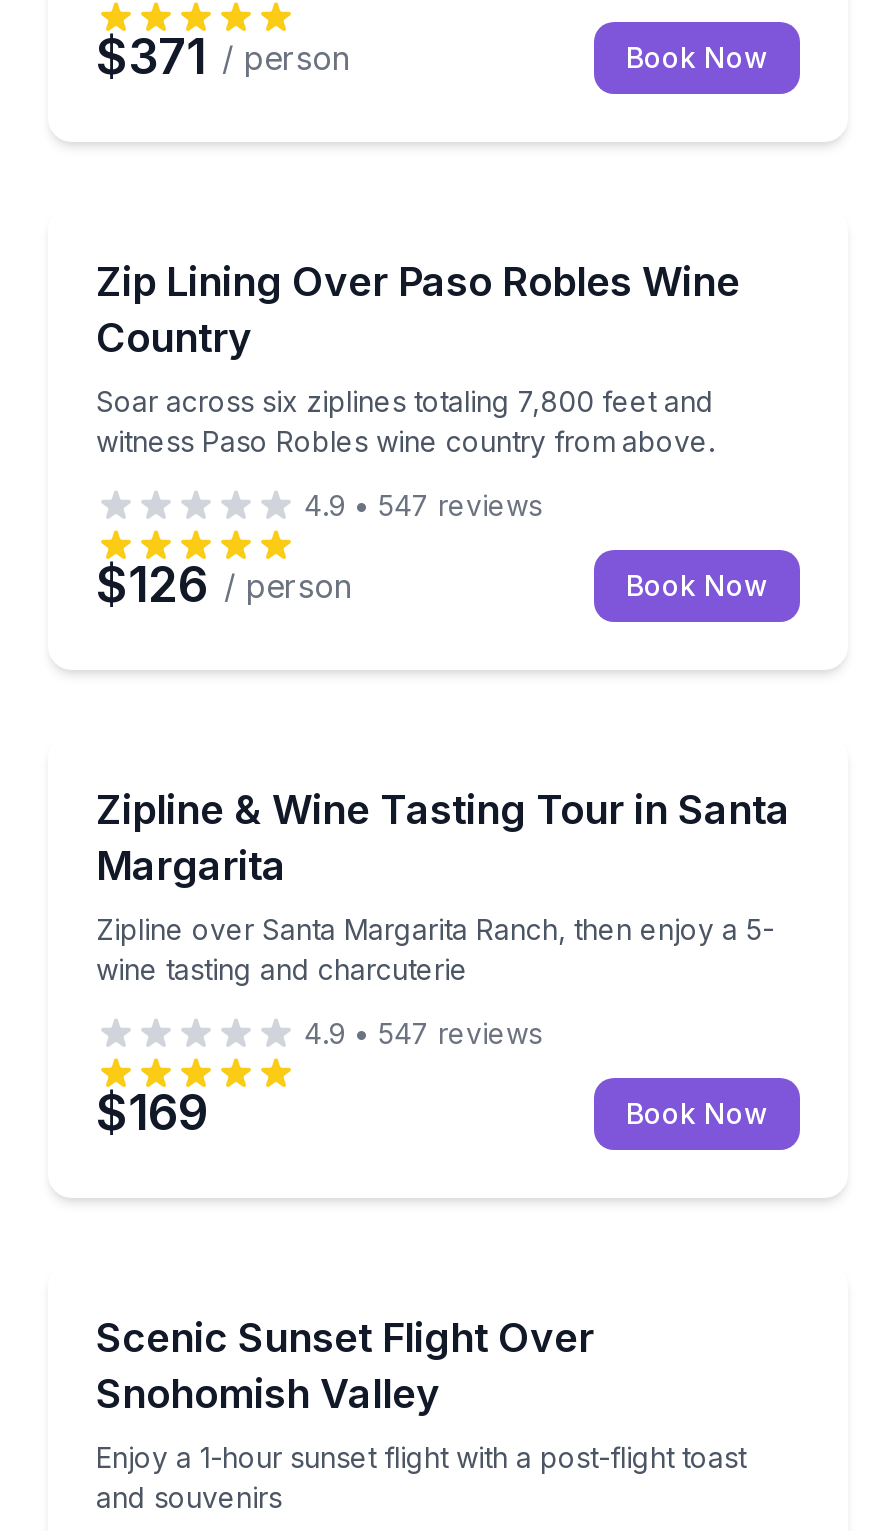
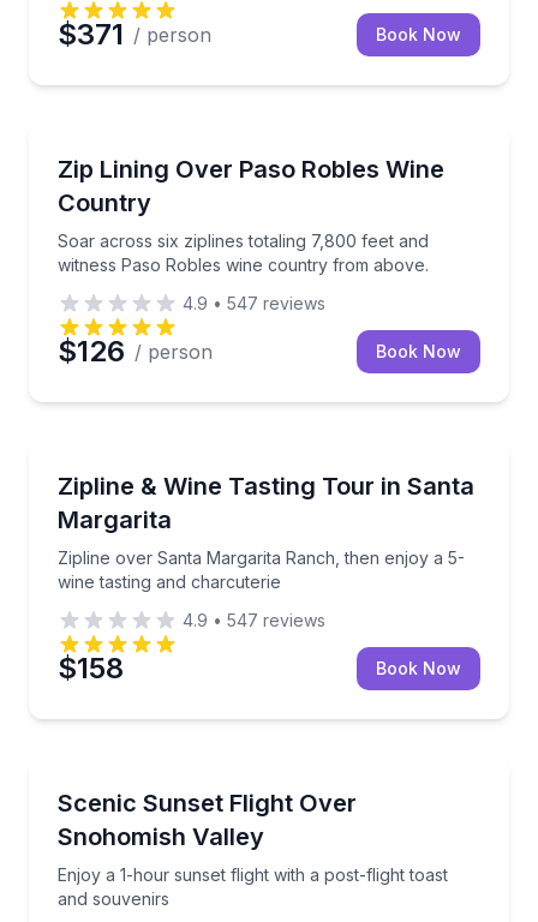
- $169
+ $158
